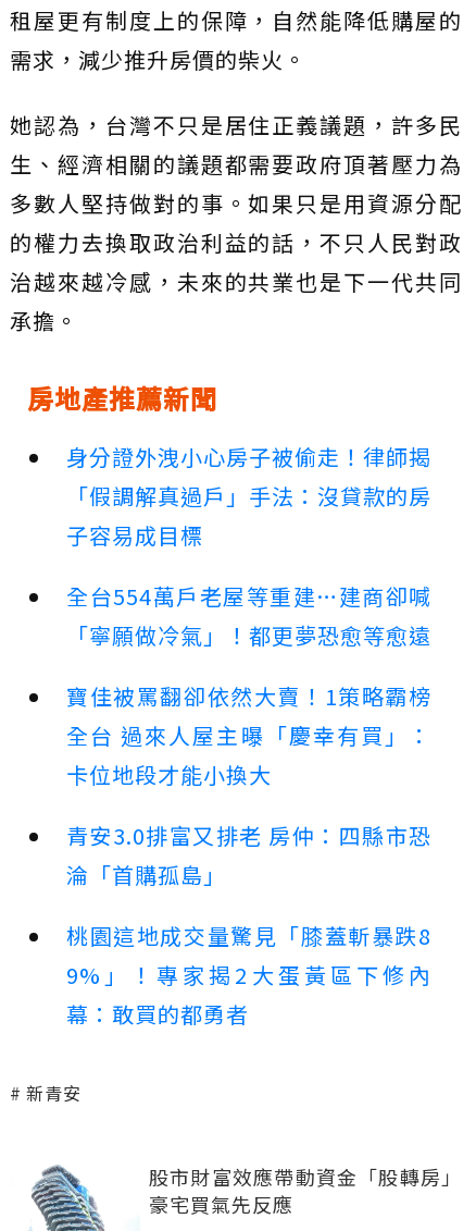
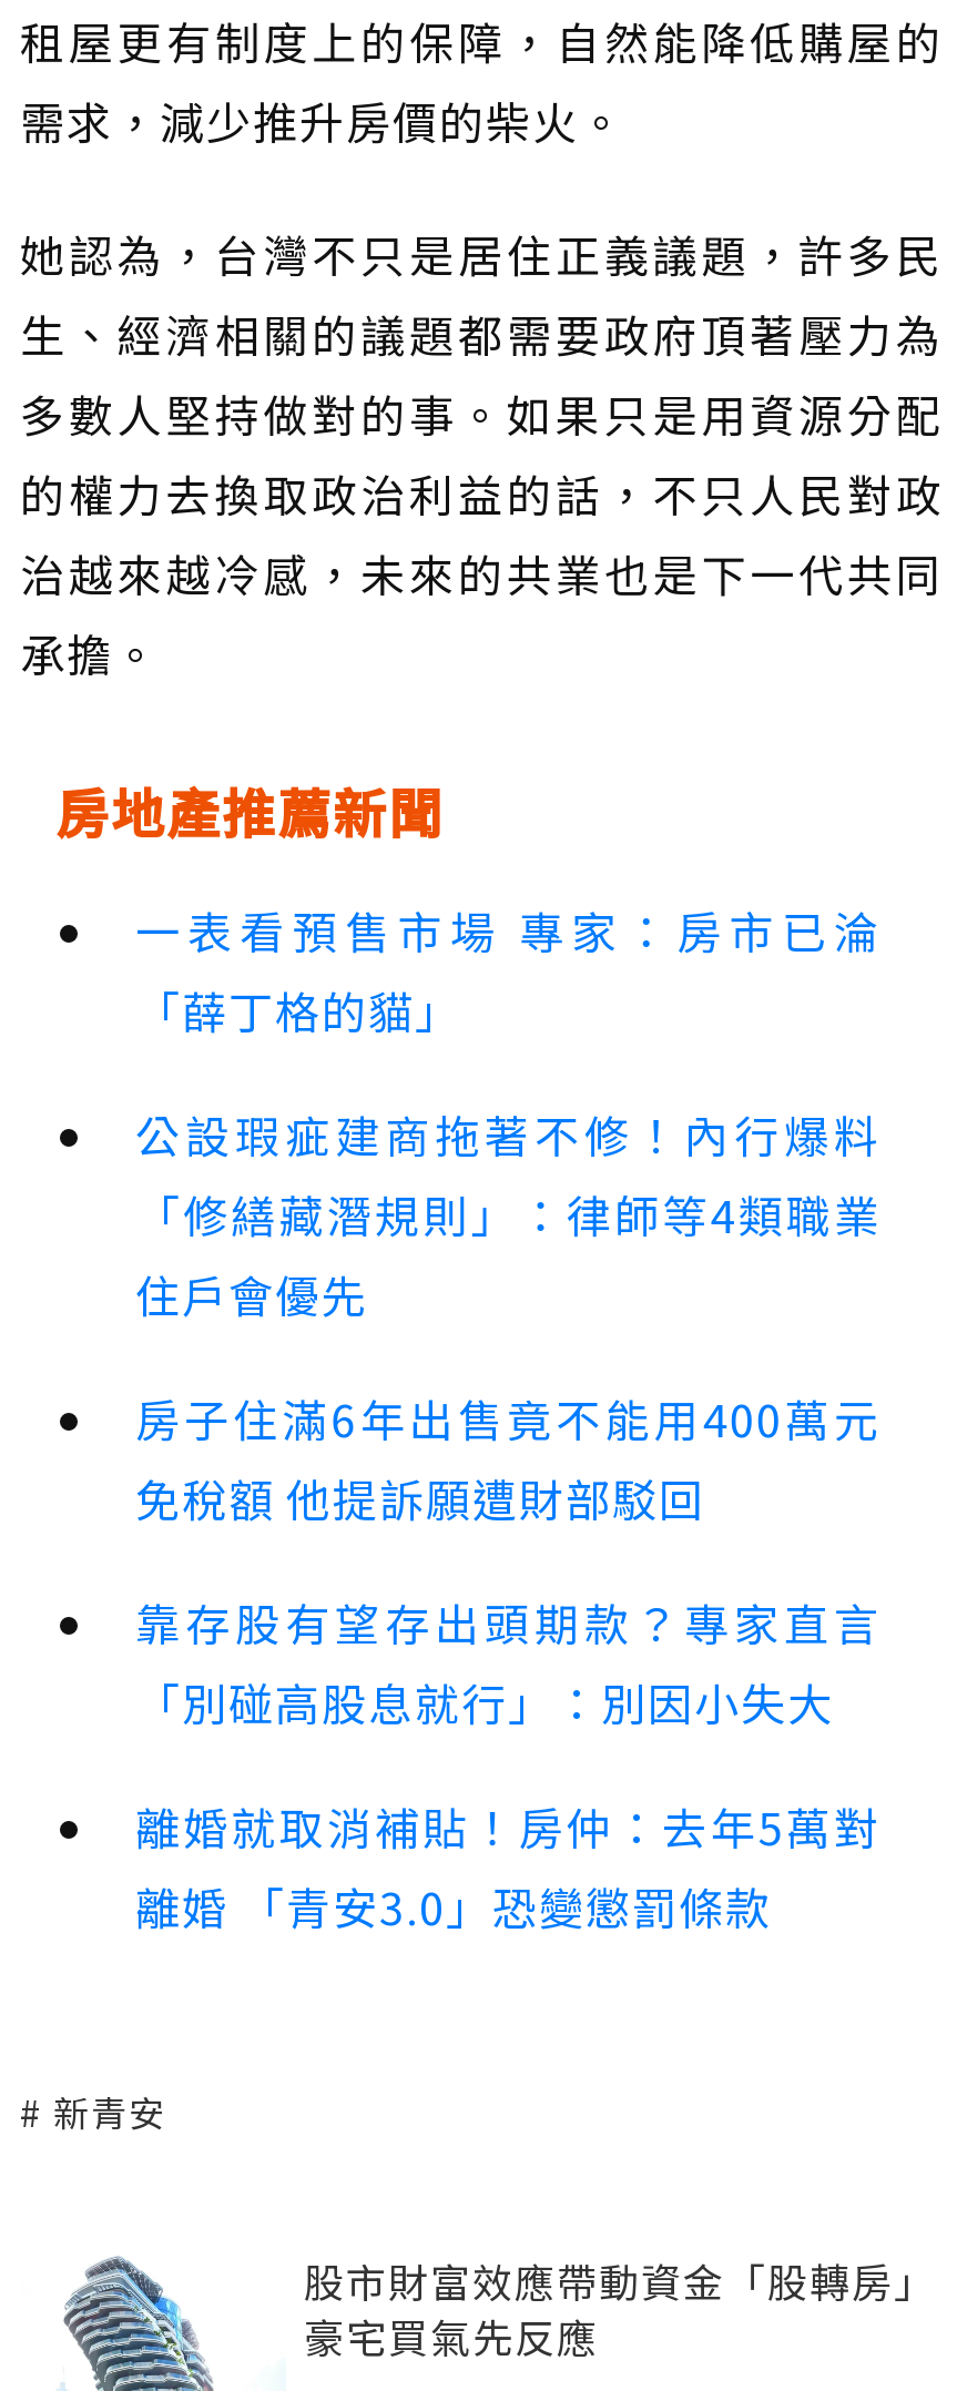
- 身分證外洩小心房子被偷走！律師揭
- 「假調解真過戶」手法：沒貸款的房
- 子容易成目標
+ 一表看預售市場 專家：房市已淪
+ 「薛丁格的貓」

- 全台554萬戶老屋等重建…建商卻喊
- 「寧願做冷氣」！都更夢恐愈等愈遠
+ 公設瑕疵建商拖著不修！內行爆料
+ 「修繕藏潛規則」：律師等4類職業
+ 住戶會優先

- 寶佳被罵翻卻依然大賣！1策略霸榜
- 全台 過來人屋主曝「慶幸有買」：
- 卡位地段才能小換大
+ 房子住滿6年出售竟不能用400萬元
+ 免稅額 他提訴願遭財部駁回

- 青安3.0排富又排老 房仲：四縣市恐
- 淪「首購孤島」
+ 靠存股有望存出頭期款？專家直言
+ 「別碰高股息就行」：別因小失大

- 桃園這地成交量驚見「膝蓋斬暴跌8
- 9%」！專家揭2大蛋黃區下修內
- 幕：敢買的都勇者
+ 離婚就取消補貼！房仲：去年5萬對
+ 離婚 「青安3.0」恐變懲罰條款
